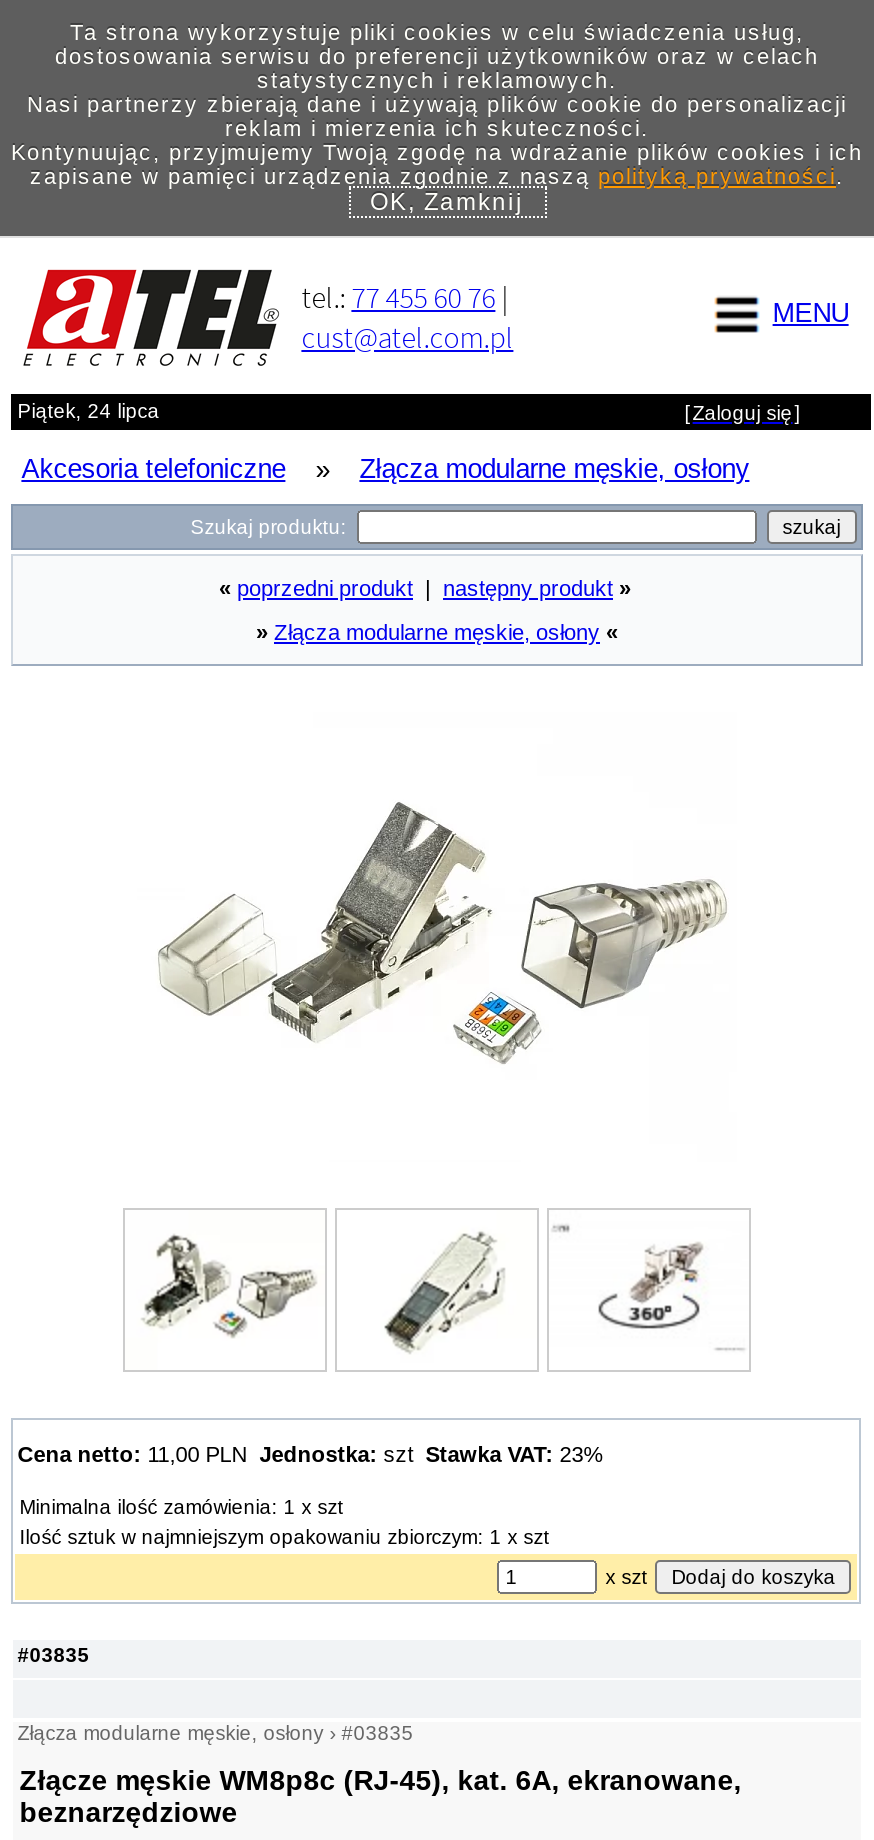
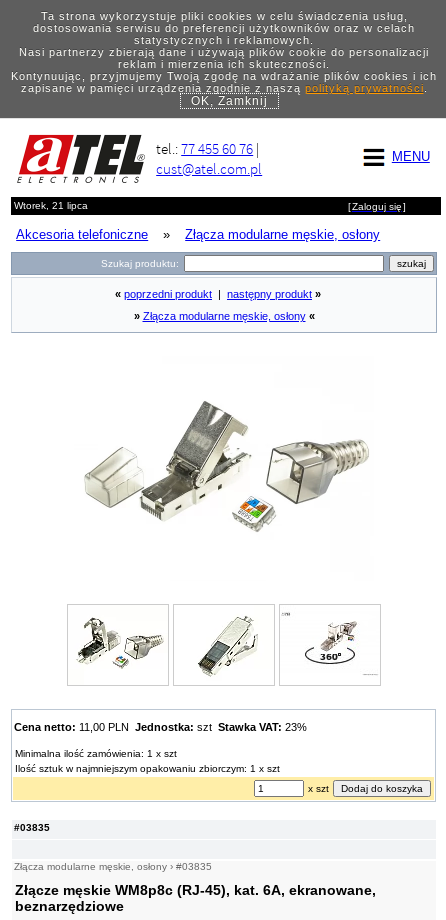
- Piątek, 24 lipca
+ Wtorek, 21 lipca
